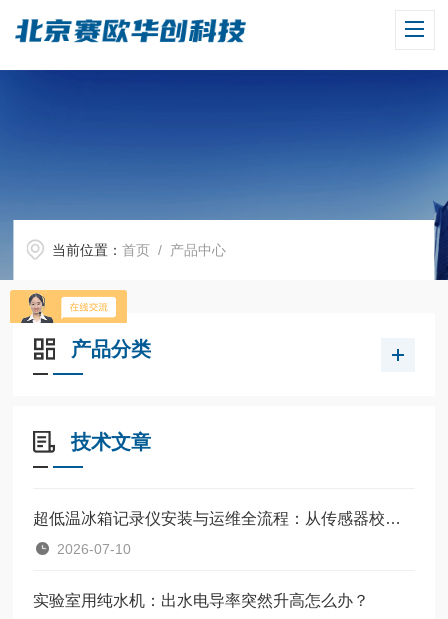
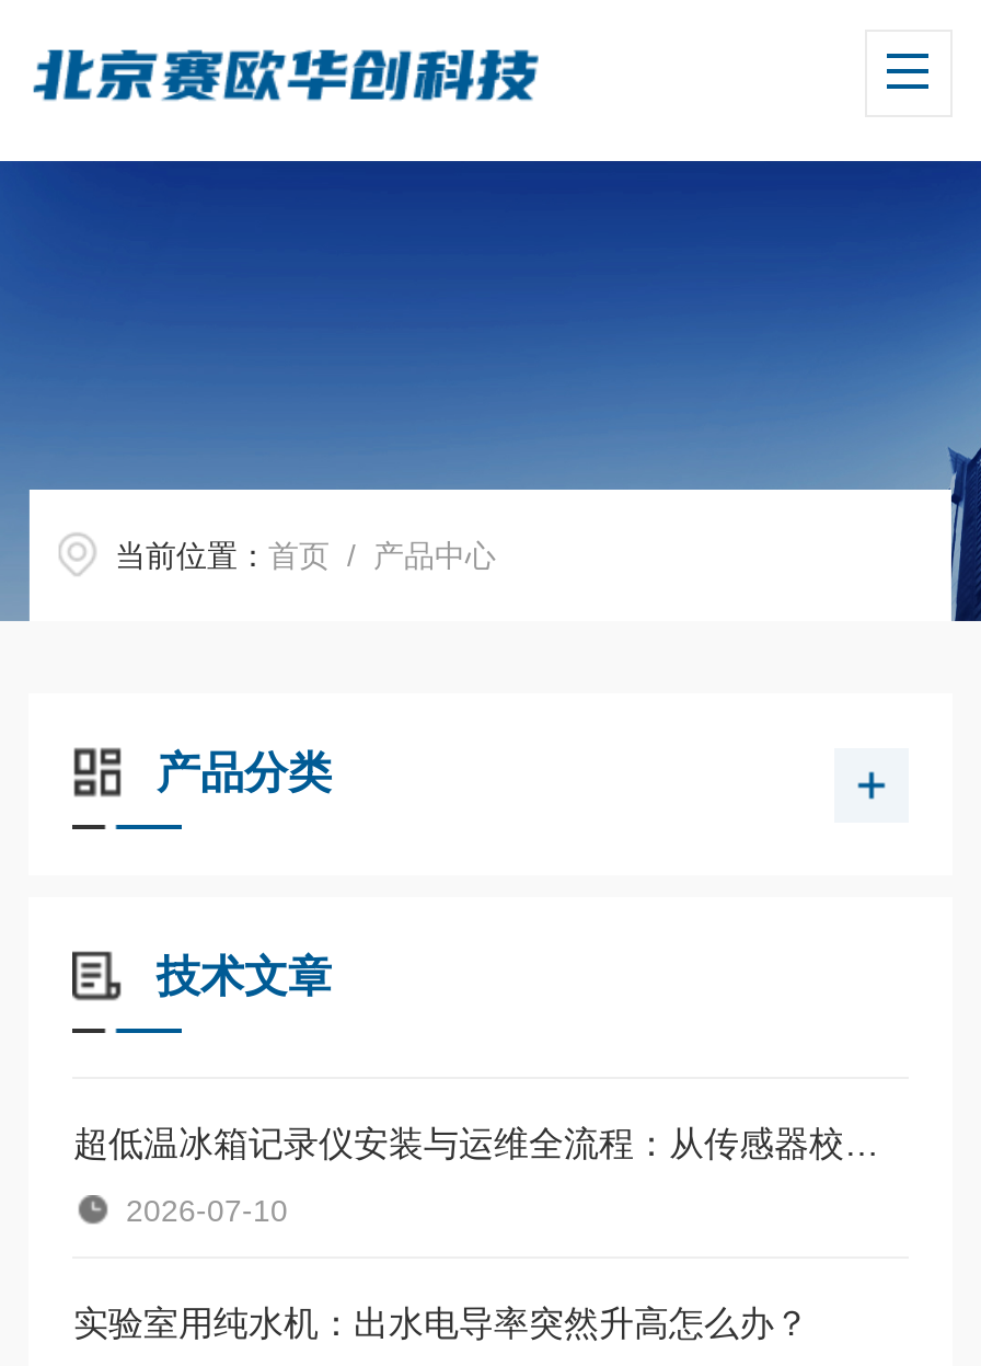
- [image]
